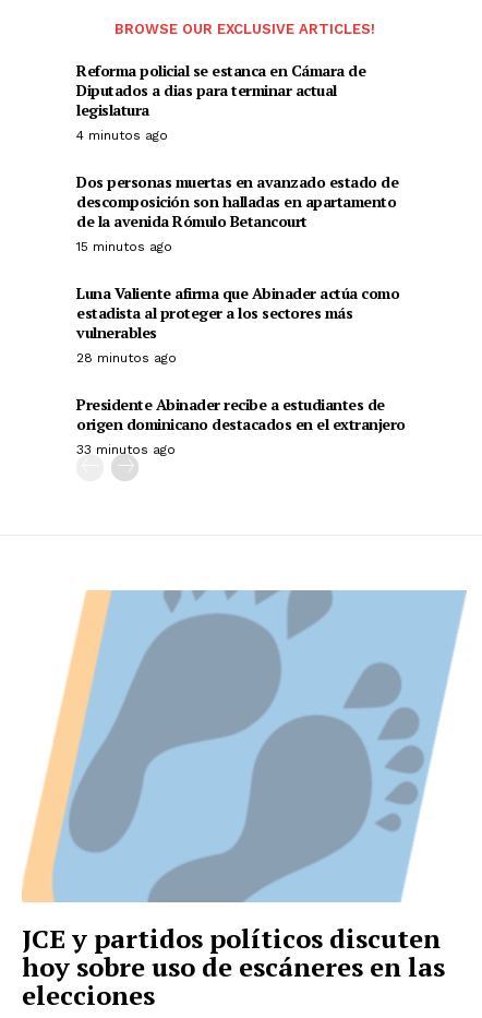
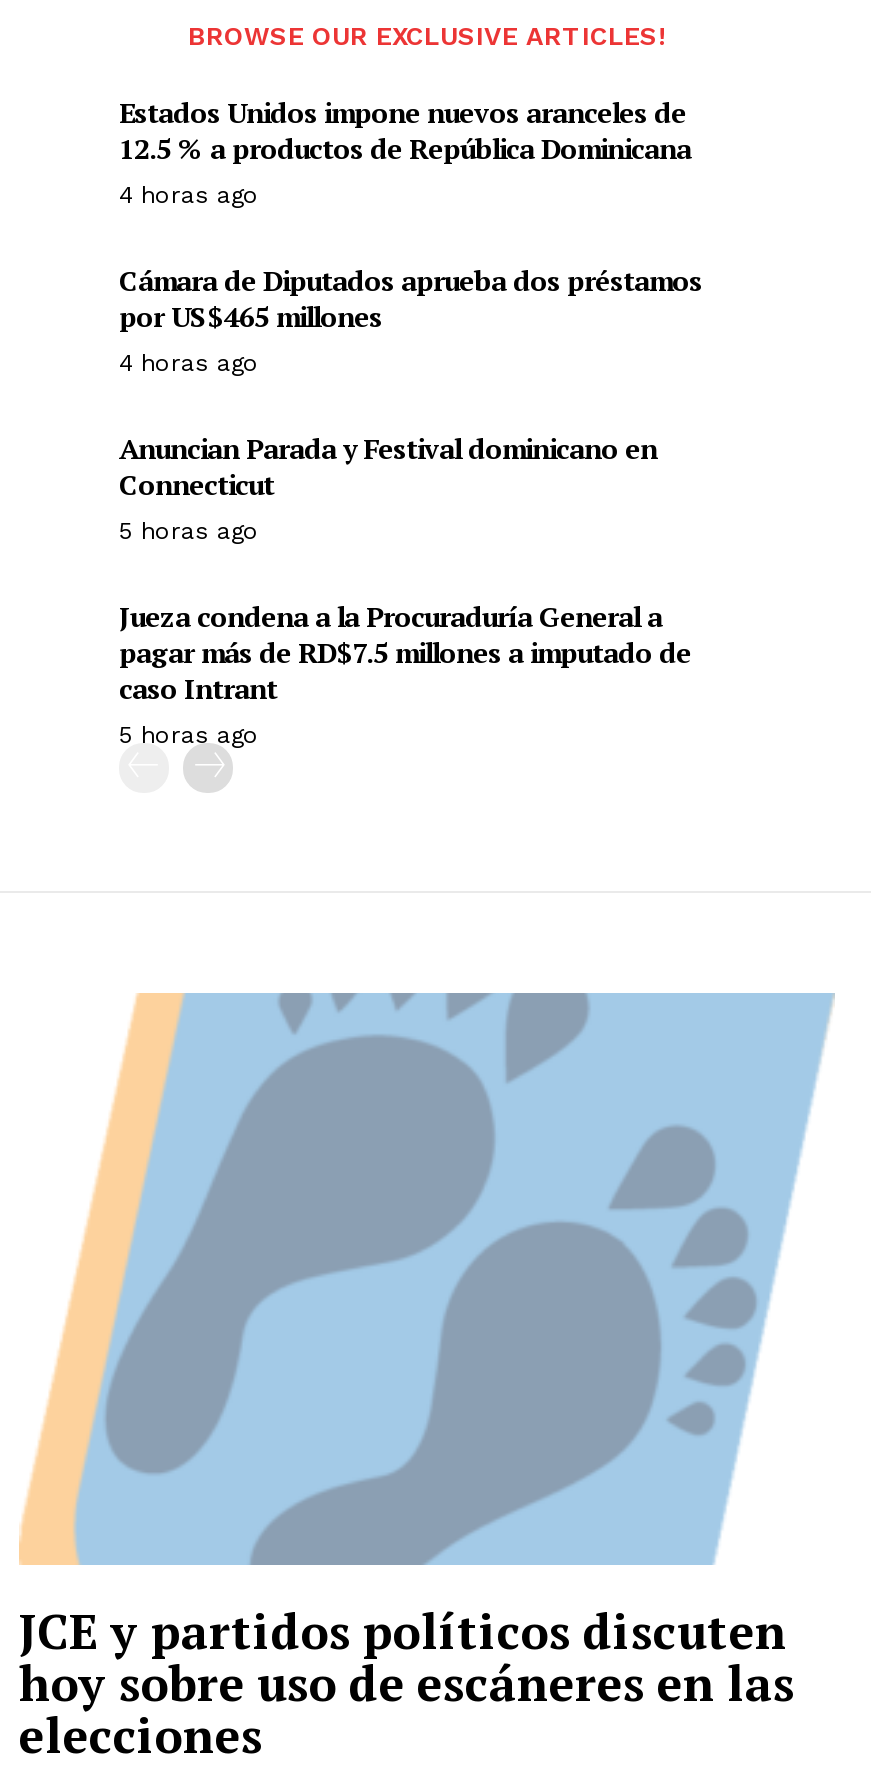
- Reforma policial se estanca en Cámara de
- Diputados a dias para terminar actual
- legislatura
- 4 minutos ago
+ Estados Unidos impone nuevos aranceles de
+ 12.5 % a productos de República Dominicana
+ 4 horas ago

- Dos personas muertas en avanzado estado de
- descomposición son halladas en apartamento
- de la avenida Rómulo Betancourt
- 15 minutos ago
+ Cámara de Diputados aprueba dos préstamos
+ por US$465 millones
+ 4 horas ago

- Luna Valiente afirma que Abinader actúa como
- estadista al proteger a los sectores más
- vulnerables
- 28 minutos ago
+ Anuncian Parada y Festival dominicano en
+ Connecticut
+ 5 horas ago

- Presidente Abinader recibe a estudiantes de
- origen dominicano destacados en el extranjero
- 33 minutos ago
+ Jueza condena a la Procuraduría General a
+ pagar más de RD$7.5 millones a imputado de
+ caso Intrant
+ 5 horas ago
